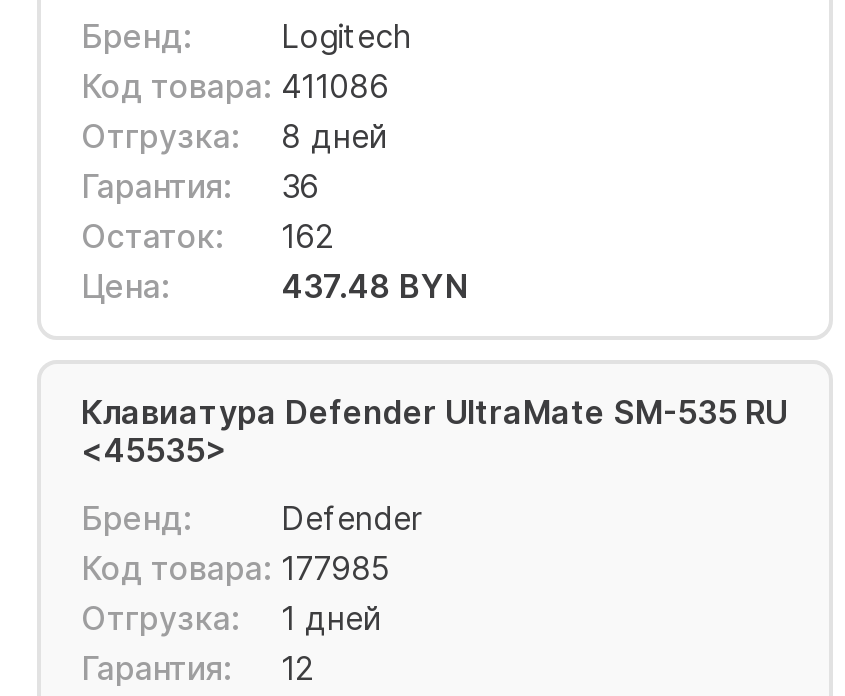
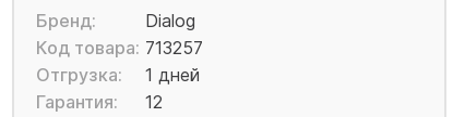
- Logitech
- Код товара: 411086
- Отгрузка:
- 8 дней
- Гарантия:
- 36
- Остаток:
- 162
- Цена:
- 437.48 BYN
- Клавиатура Defender UltraMate SM-535 RU
- <45535>
- Бренд:
- Defender
- Код товара: 177985
+ Dialog
+ Код товара: 713257
